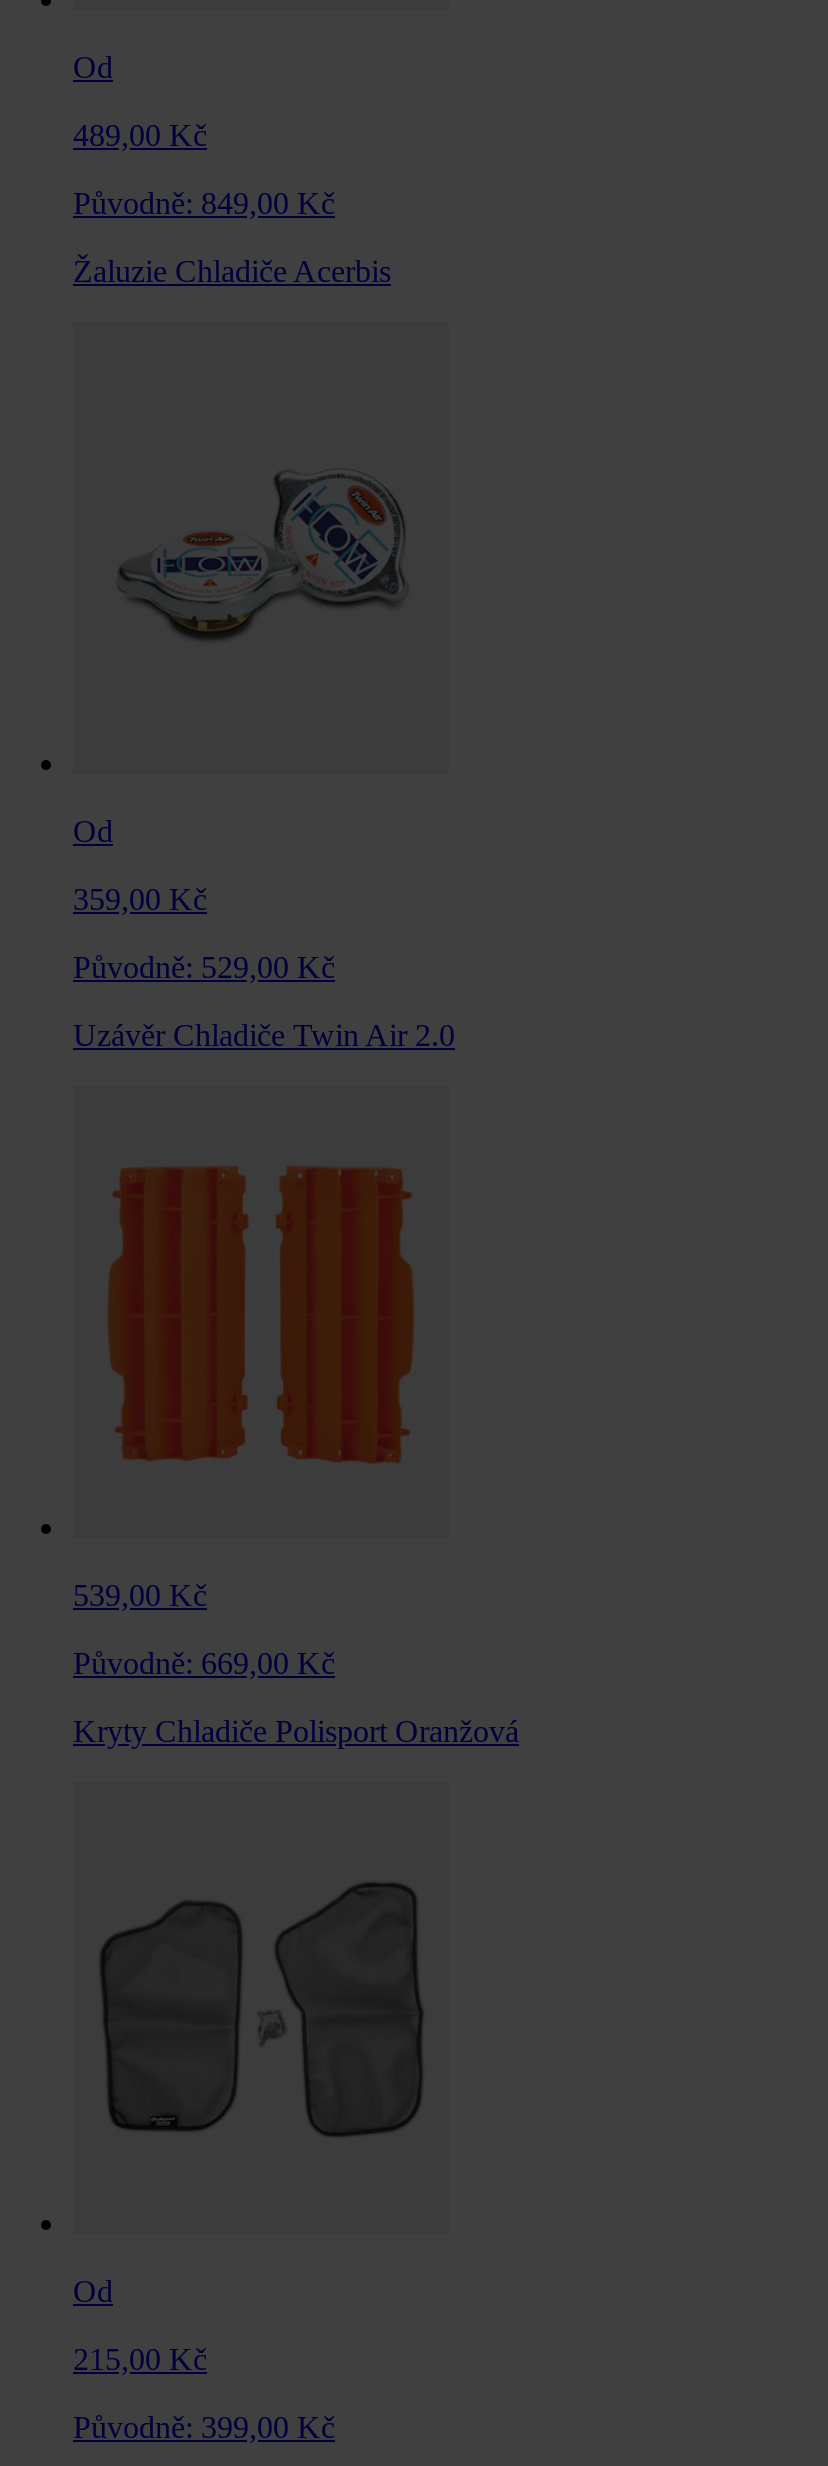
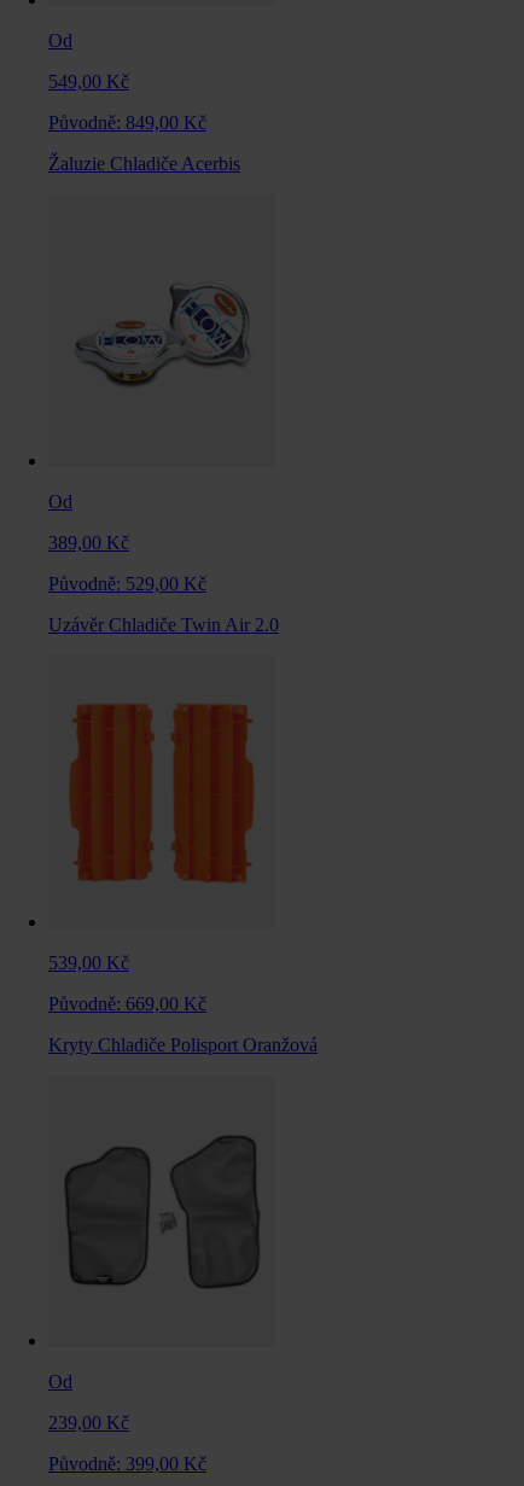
- 489,00 Kč
+ 549,00 Kč

- 359,00 Kč
+ 389,00 Kč

- 215,00 Kč
+ 239,00 Kč
